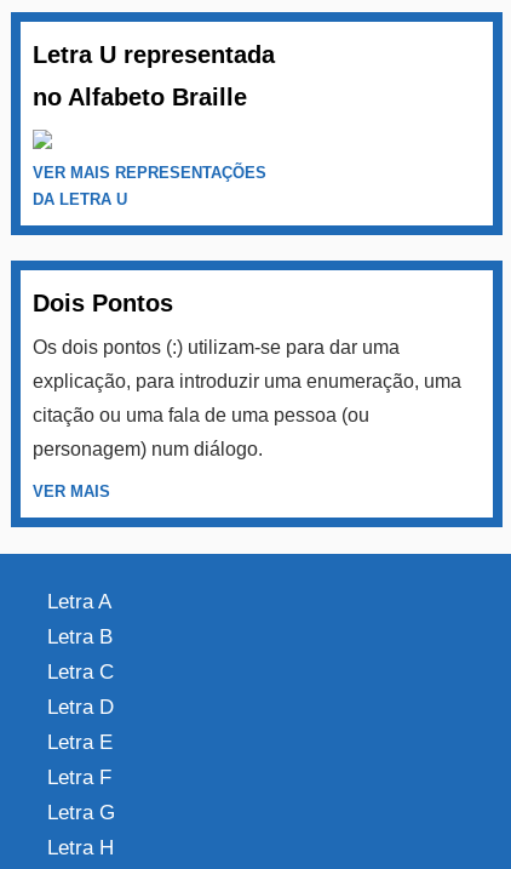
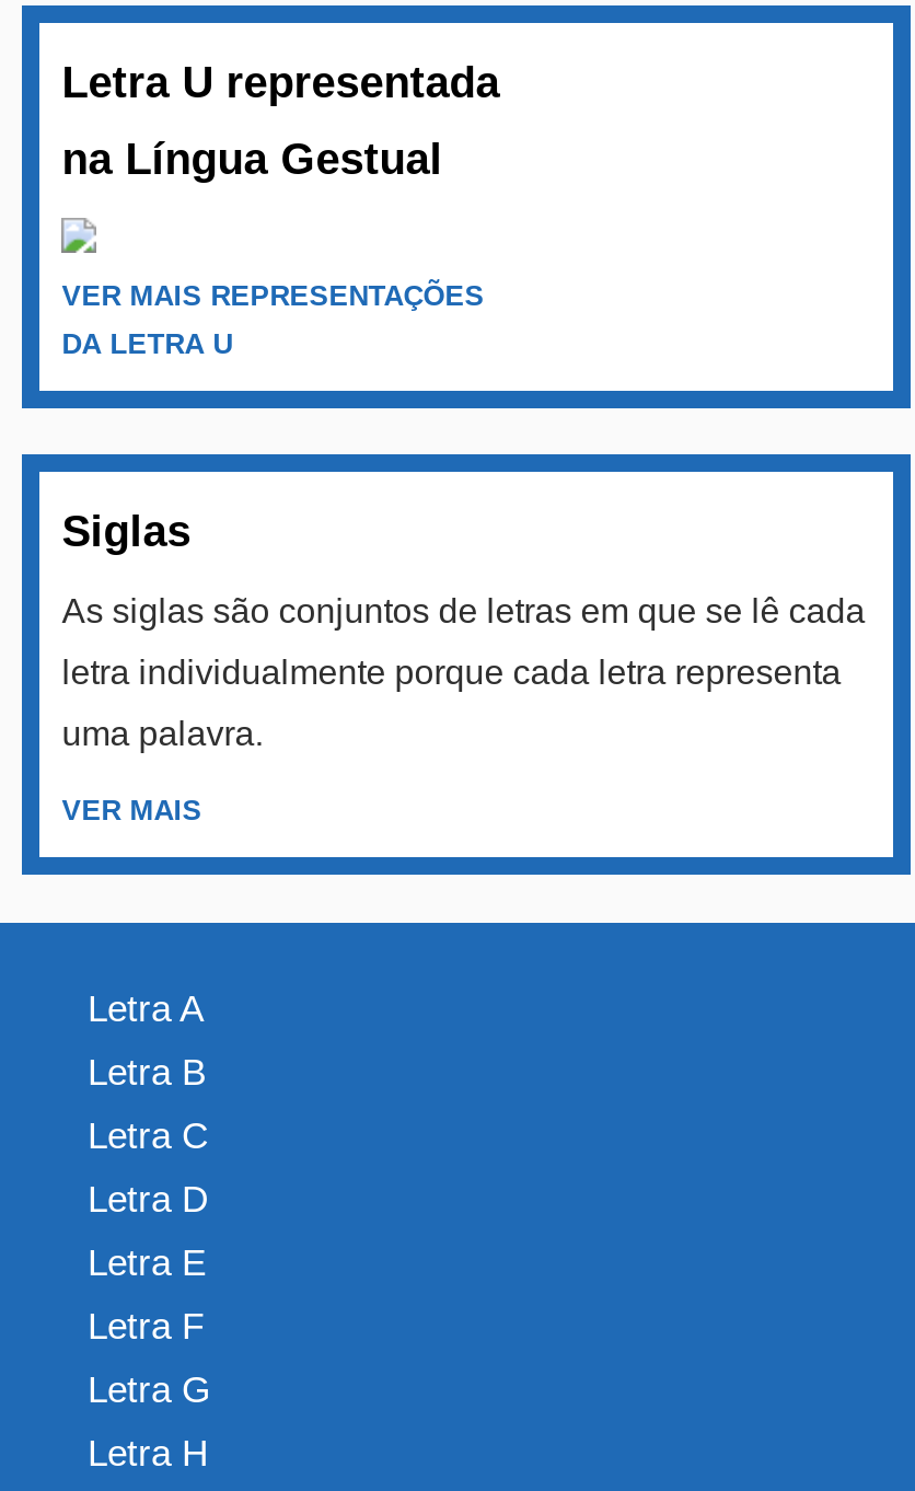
- no Alfabeto Braille
+ na Língua Gestual

- Dois Pontos
- Os dois pontos (:) utilizam-se para dar uma
- explicação, para introduzir uma enumeração, uma
- citação ou uma fala de uma pessoa (ou
- personagem) num diálogo.
+ Siglas
+ As siglas são conjuntos de letras em que se lê cada
+ letra individualmente porque cada letra representa
+ uma palavra.
